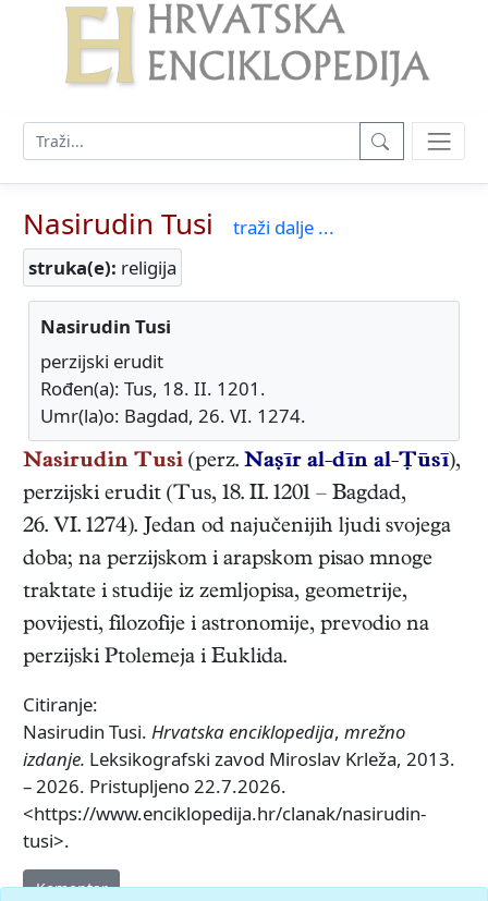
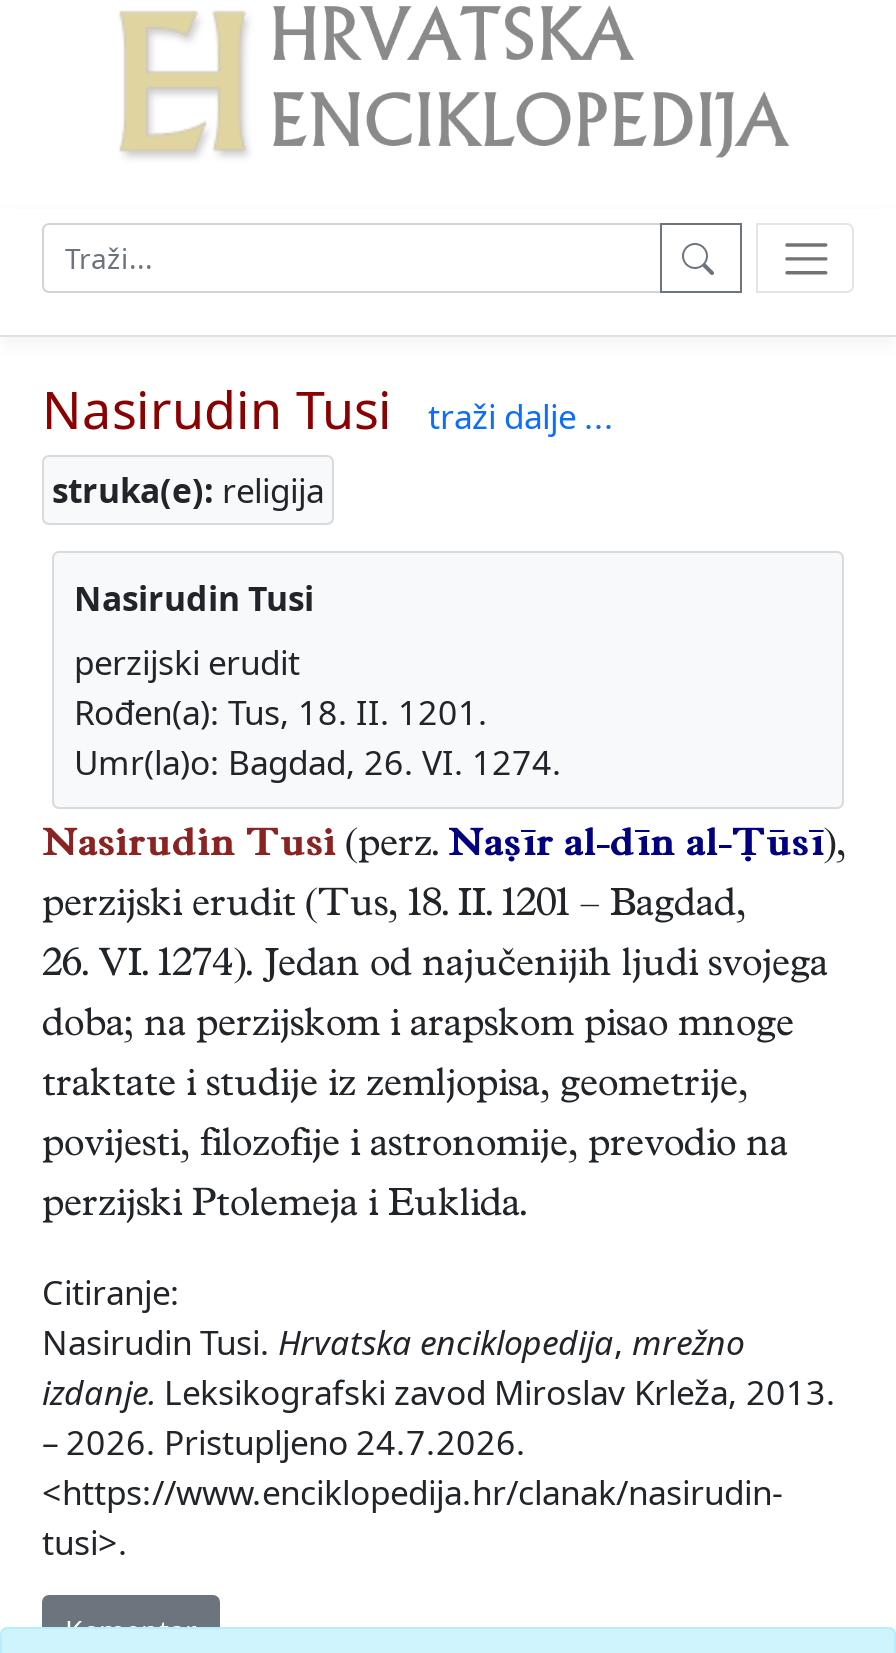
- – 2026. Pristupljeno 22.7.2026.
+ – 2026. Pristupljeno 24.7.2026.
